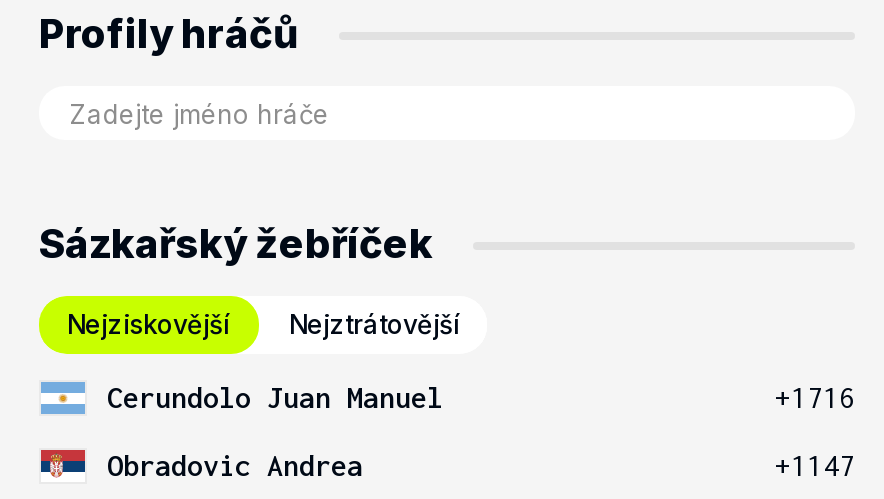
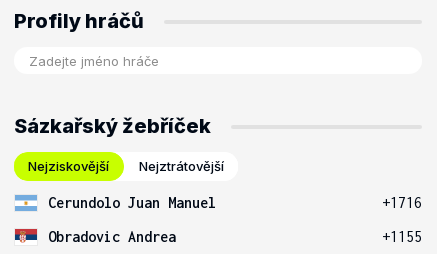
- +1147
+ +1155
